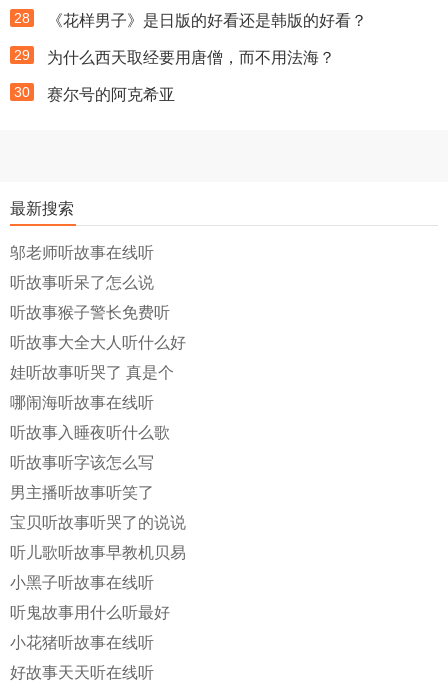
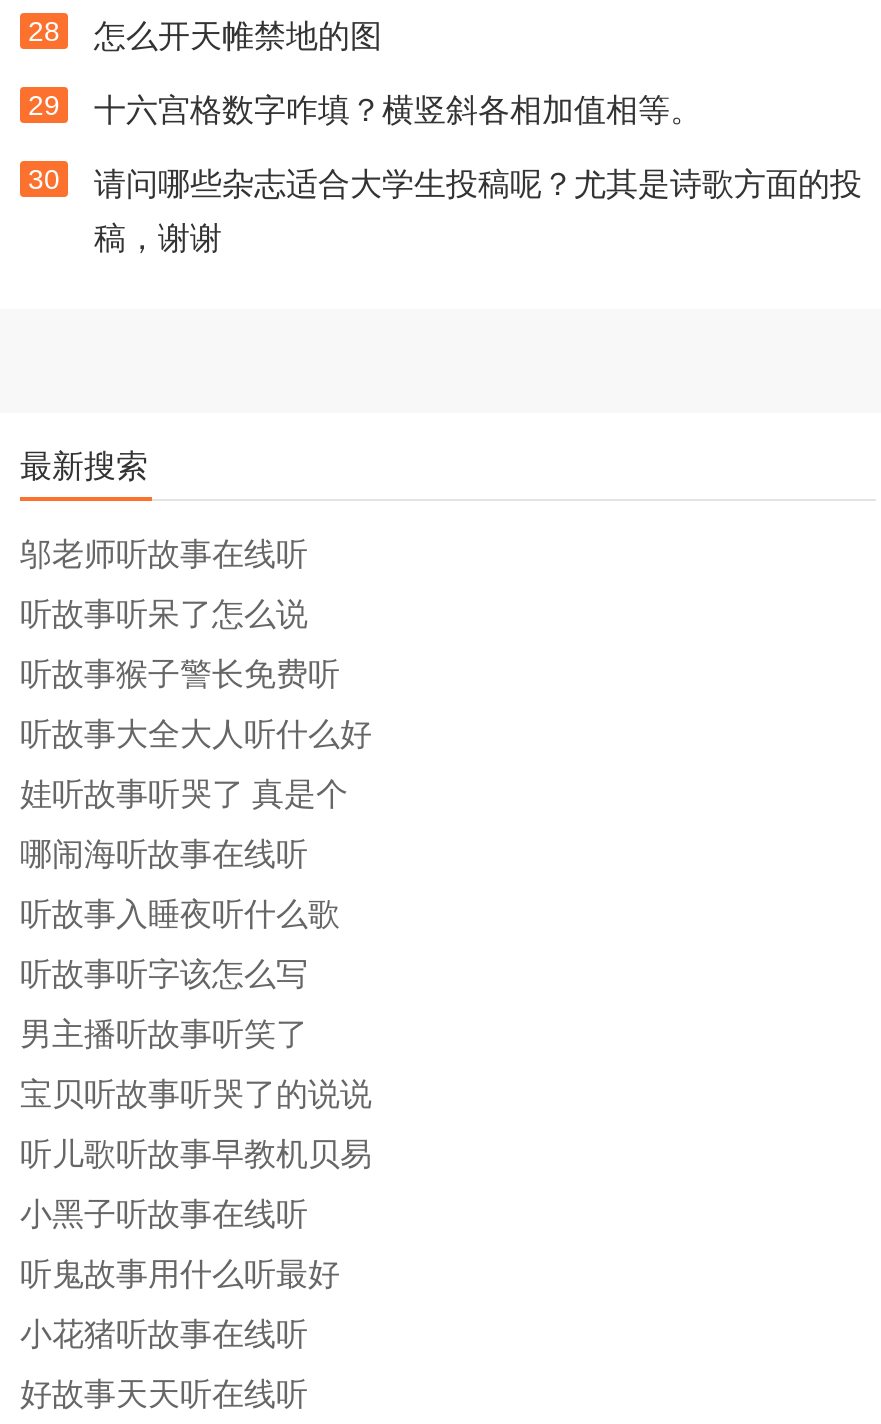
- 《花样男子》是日版的好看还是韩版的好看？
+ 怎么开天帷禁地的图

- 为什么西天取经要用唐僧，而不用法海？
+ 十六宫格数字咋填？横竖斜各相加值相等。

- 赛尔号的阿克希亚
+ 请问哪些杂志适合大学生投稿呢？尤其是诗歌方面的投
+ 稿，谢谢
